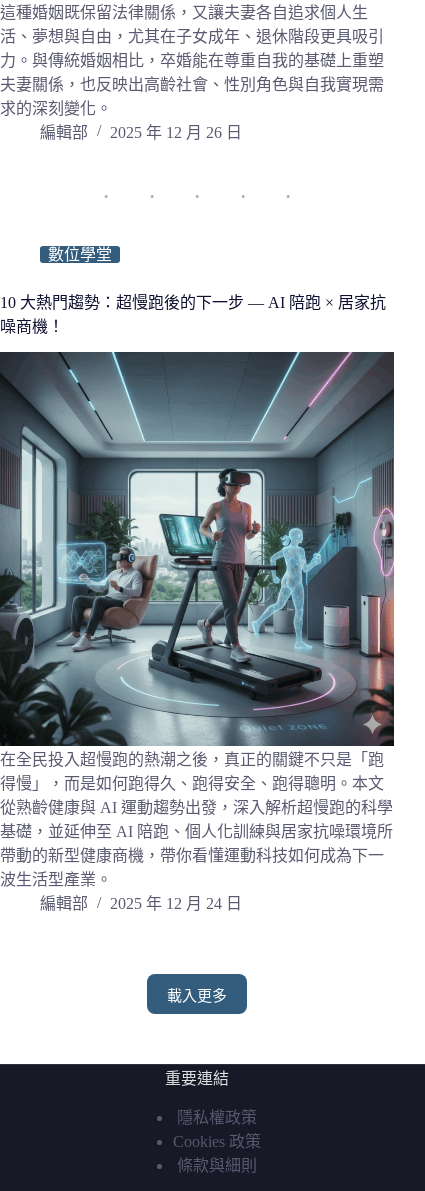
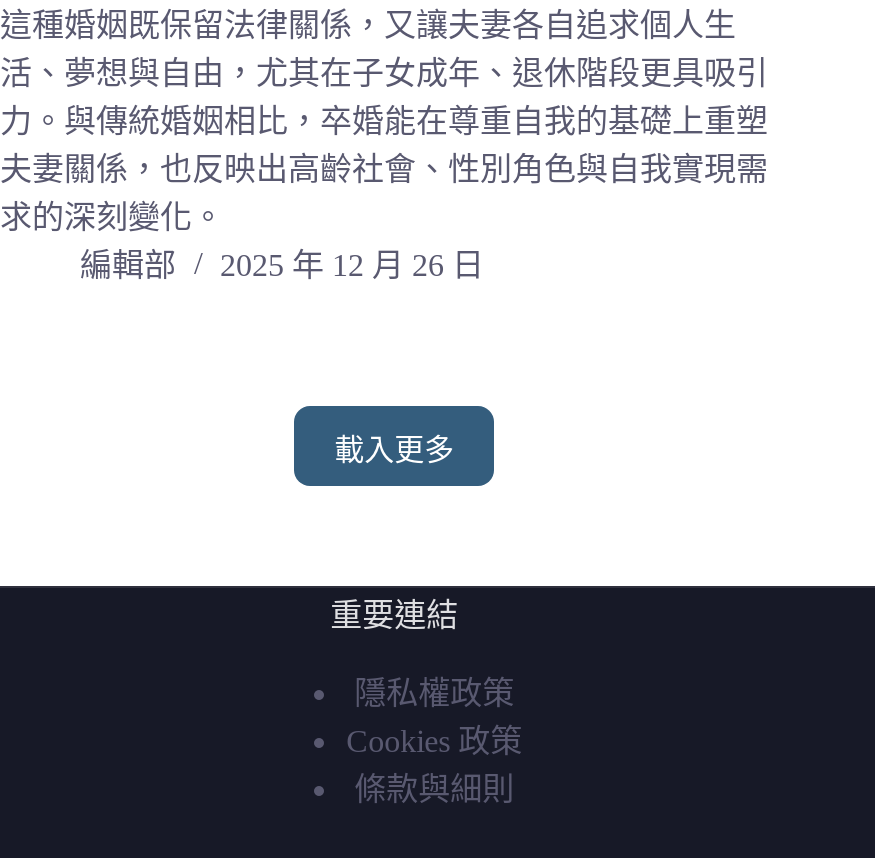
- 數位學堂
- 10 大熱門趨勢：超慢跑後的下一步 — AI 陪跑 × 居家抗
- 噪商機！

- [image]
- 在全民投入超慢跑的熱潮之後，真正的關鍵不只是「跑
- 得慢」，而是如何跑得久、跑得安全、跑得聰明。本文
- 從熟齡健康與 AI 運動趨勢出發，深入解析超慢跑的科學
- 基礎，並延伸至 AI 陪跑、個人化訓練與居家抗噪環境所
- 帶動的新型健康商機，帶你看懂運動科技如何成為下一
- 波生活型產業。
- 編輯部
- 2025 年 12 月 24 日
